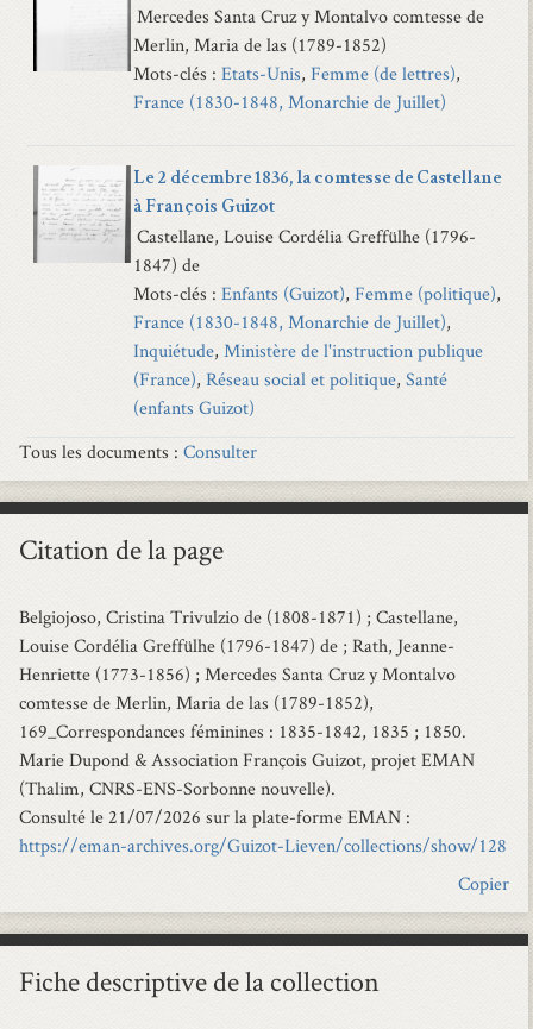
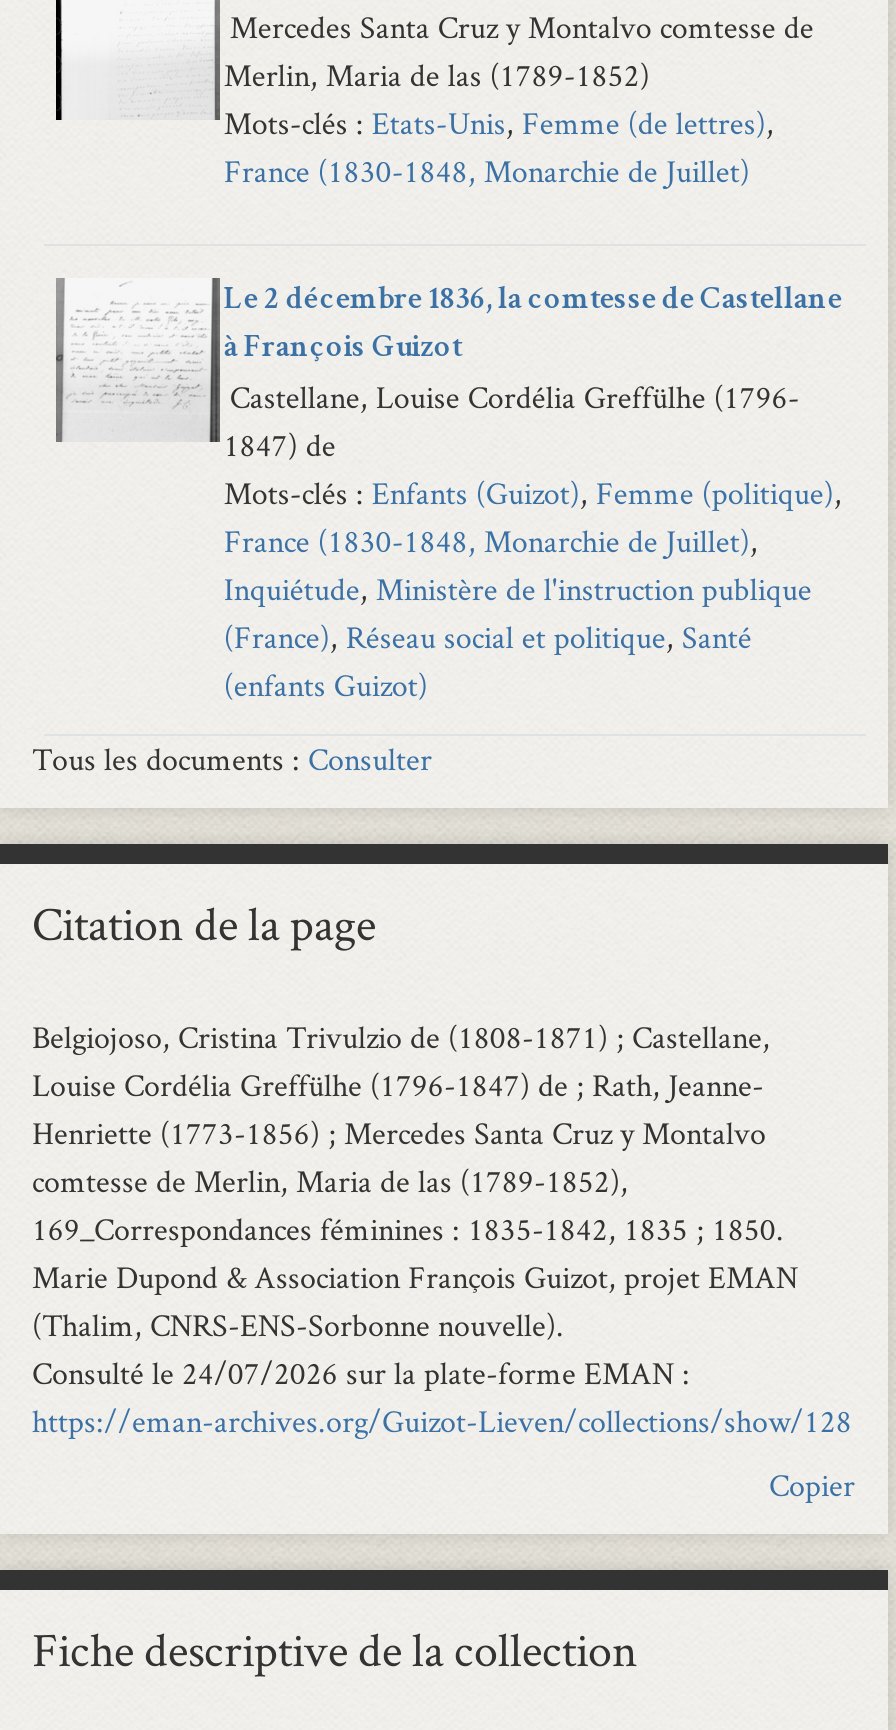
- Consulté le 21/07/2026 sur la plate-forme EMAN :
+ Consulté le 24/07/2026 sur la plate-forme EMAN :
